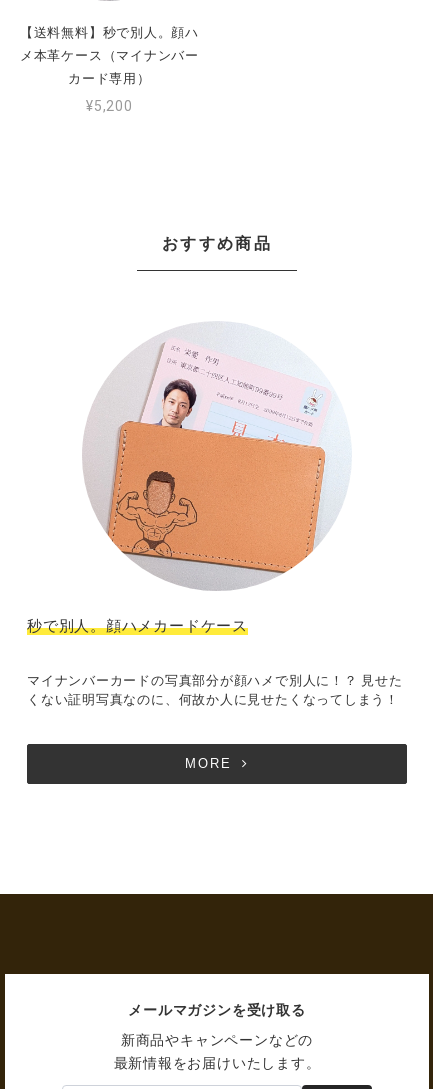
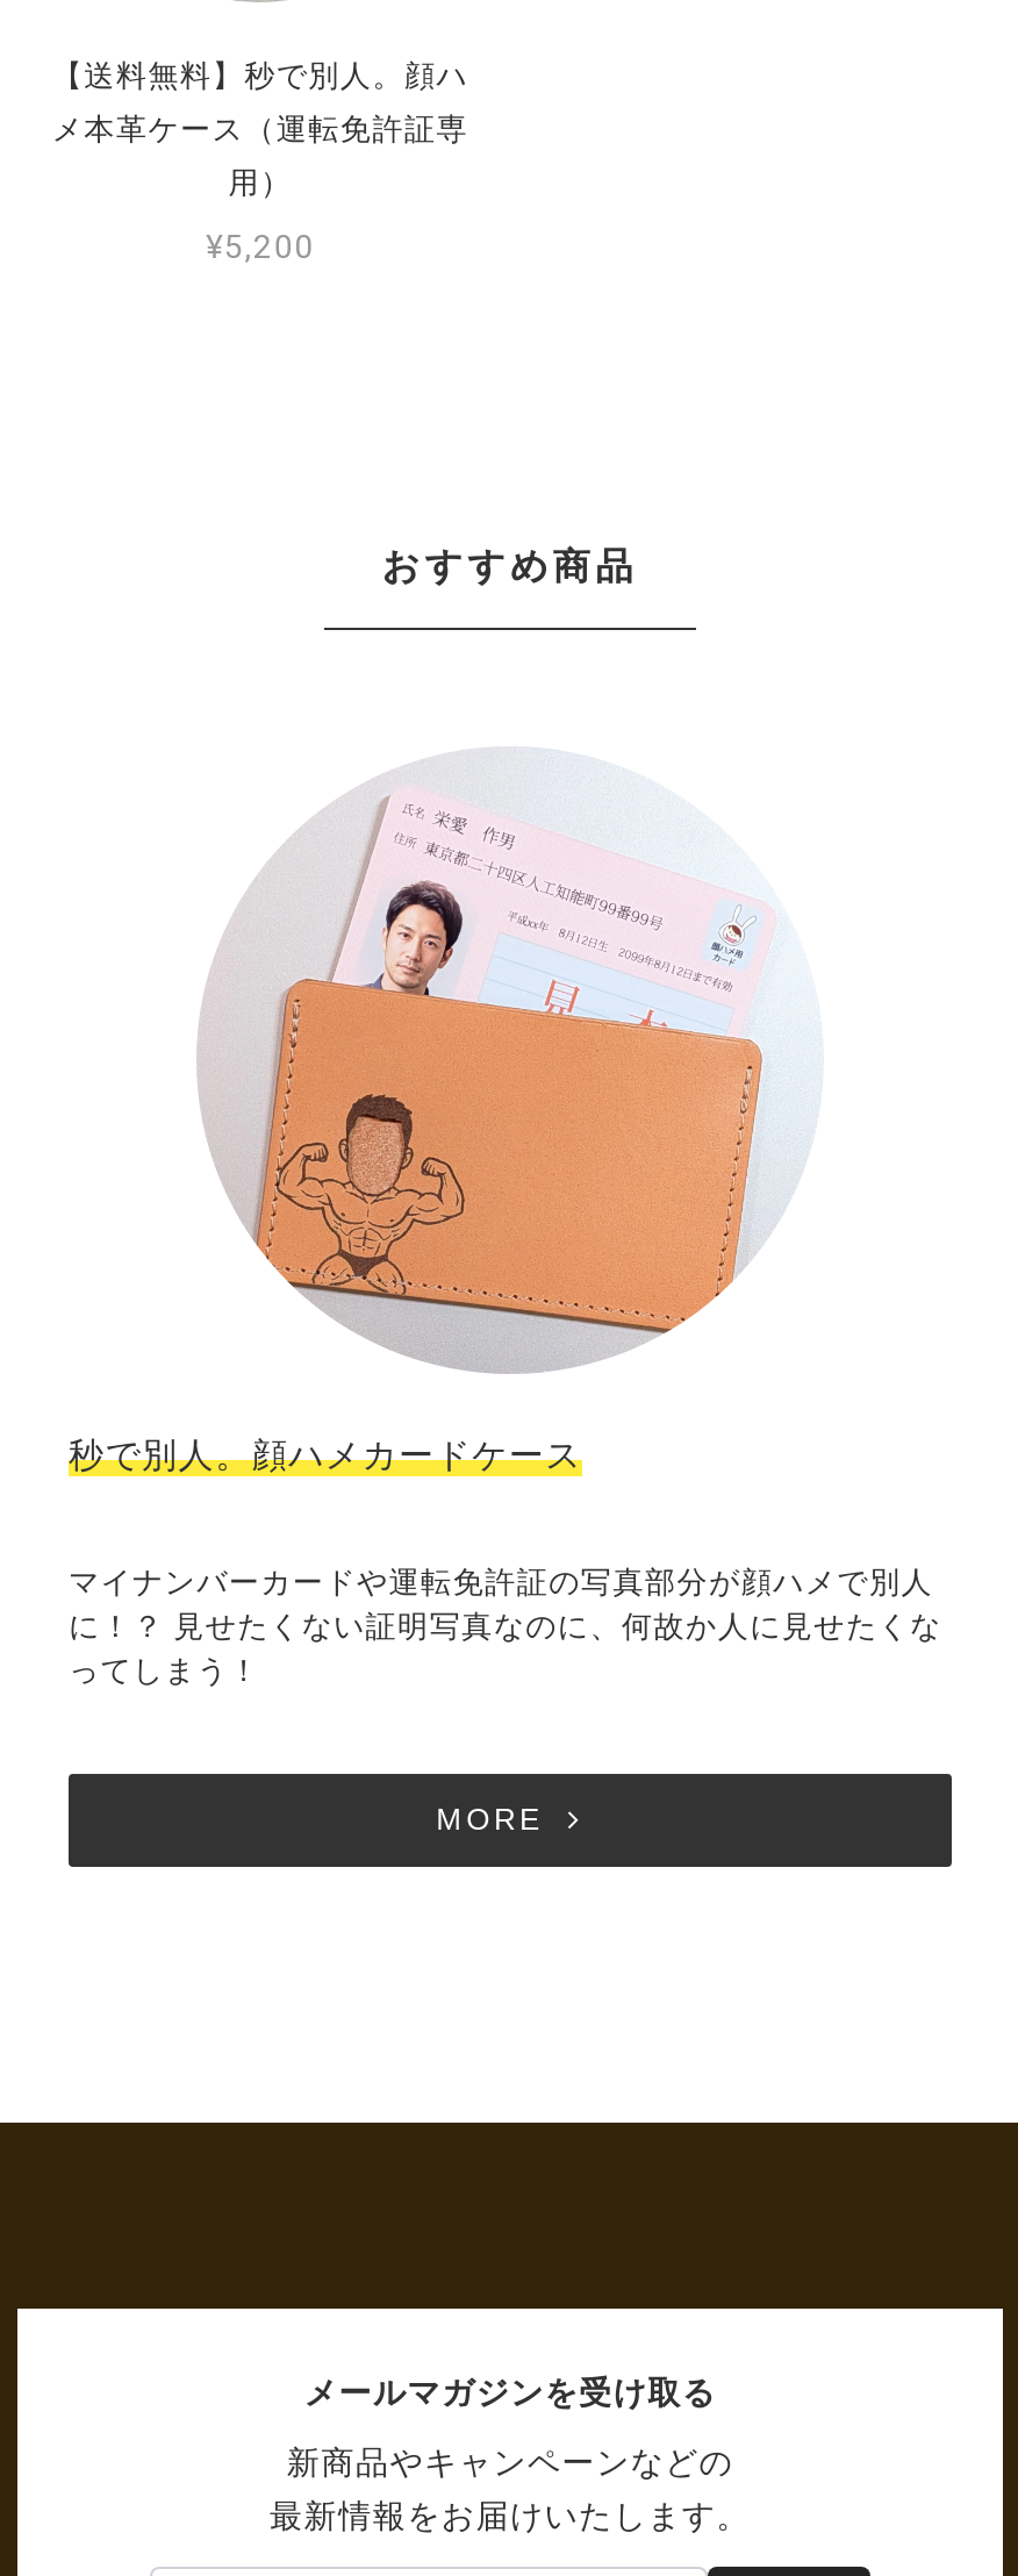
- メ本革ケース（マイナンバー
+ メ本革ケース（運転免許証専

- カード専用）
+ 用）

- マイナンバーカードの写真部分が顔ハメで別人に！？ 見せた
- くない証明写真なのに、何故か人に見せたくなってしまう！
+ マイナンバーカードや運転免許証の写真部分が顔ハメで別人
+ に！？ 見せたくない証明写真なのに、何故か人に見せたくな
+ ってしまう！
